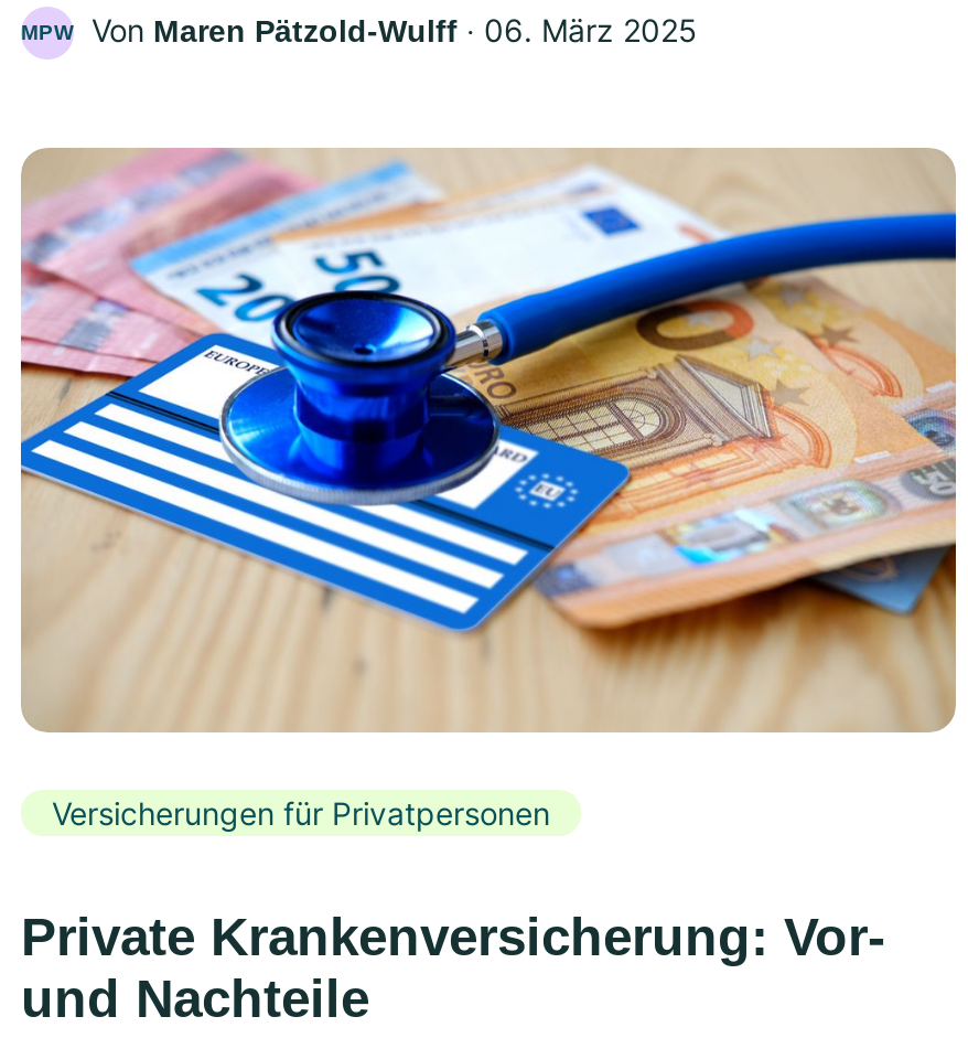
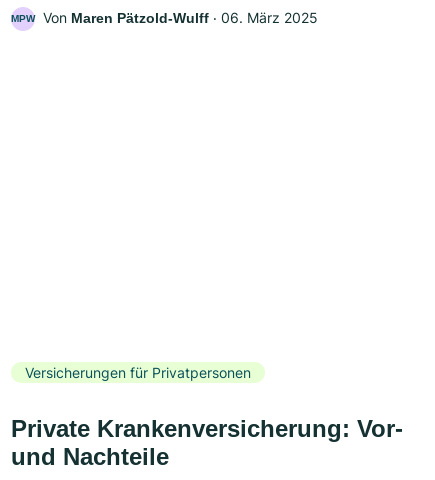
- [image]
